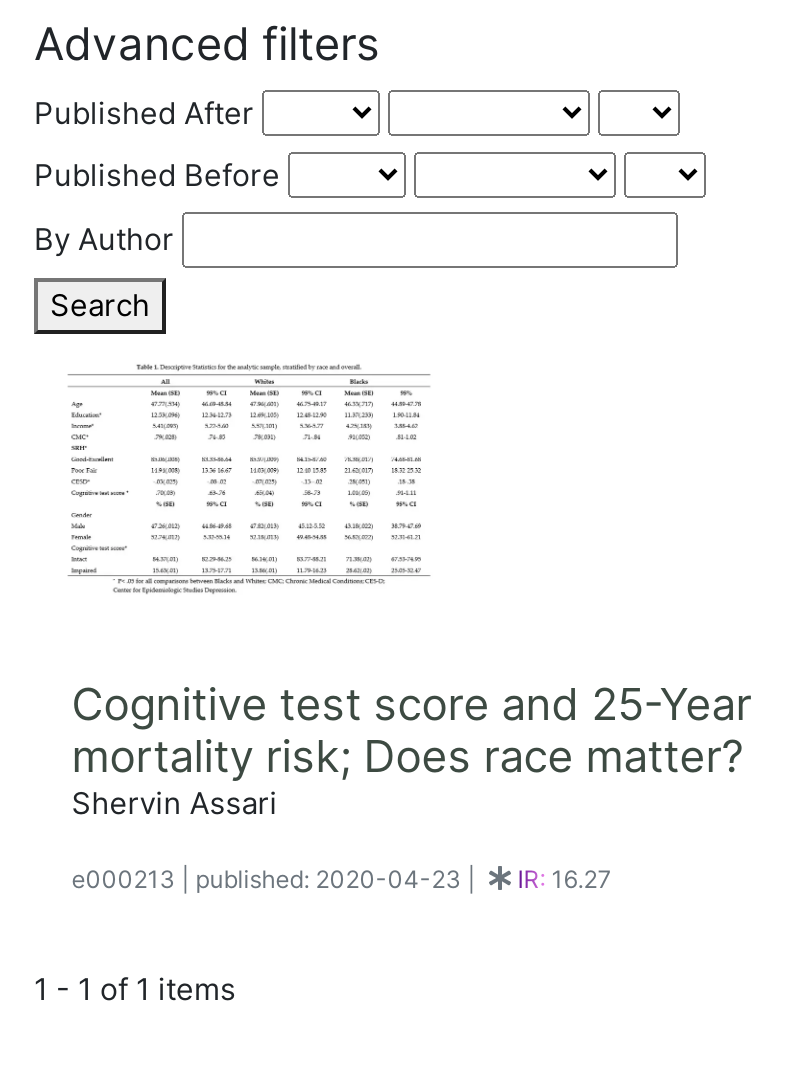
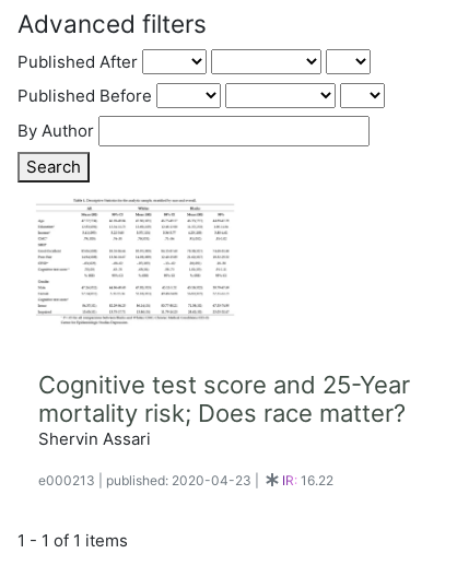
- IR: 16.27
+ IR: 16.22
